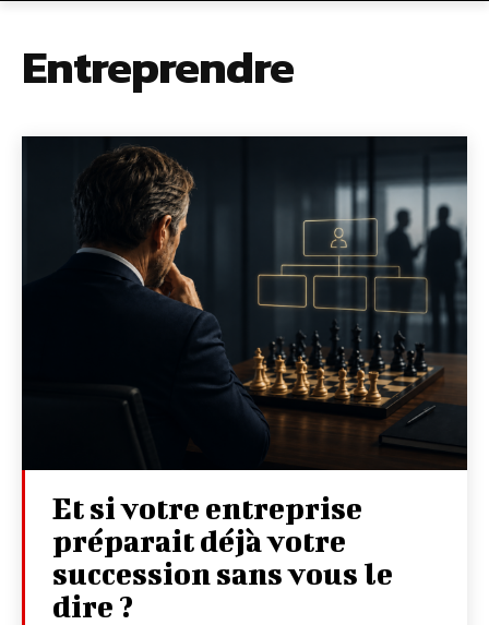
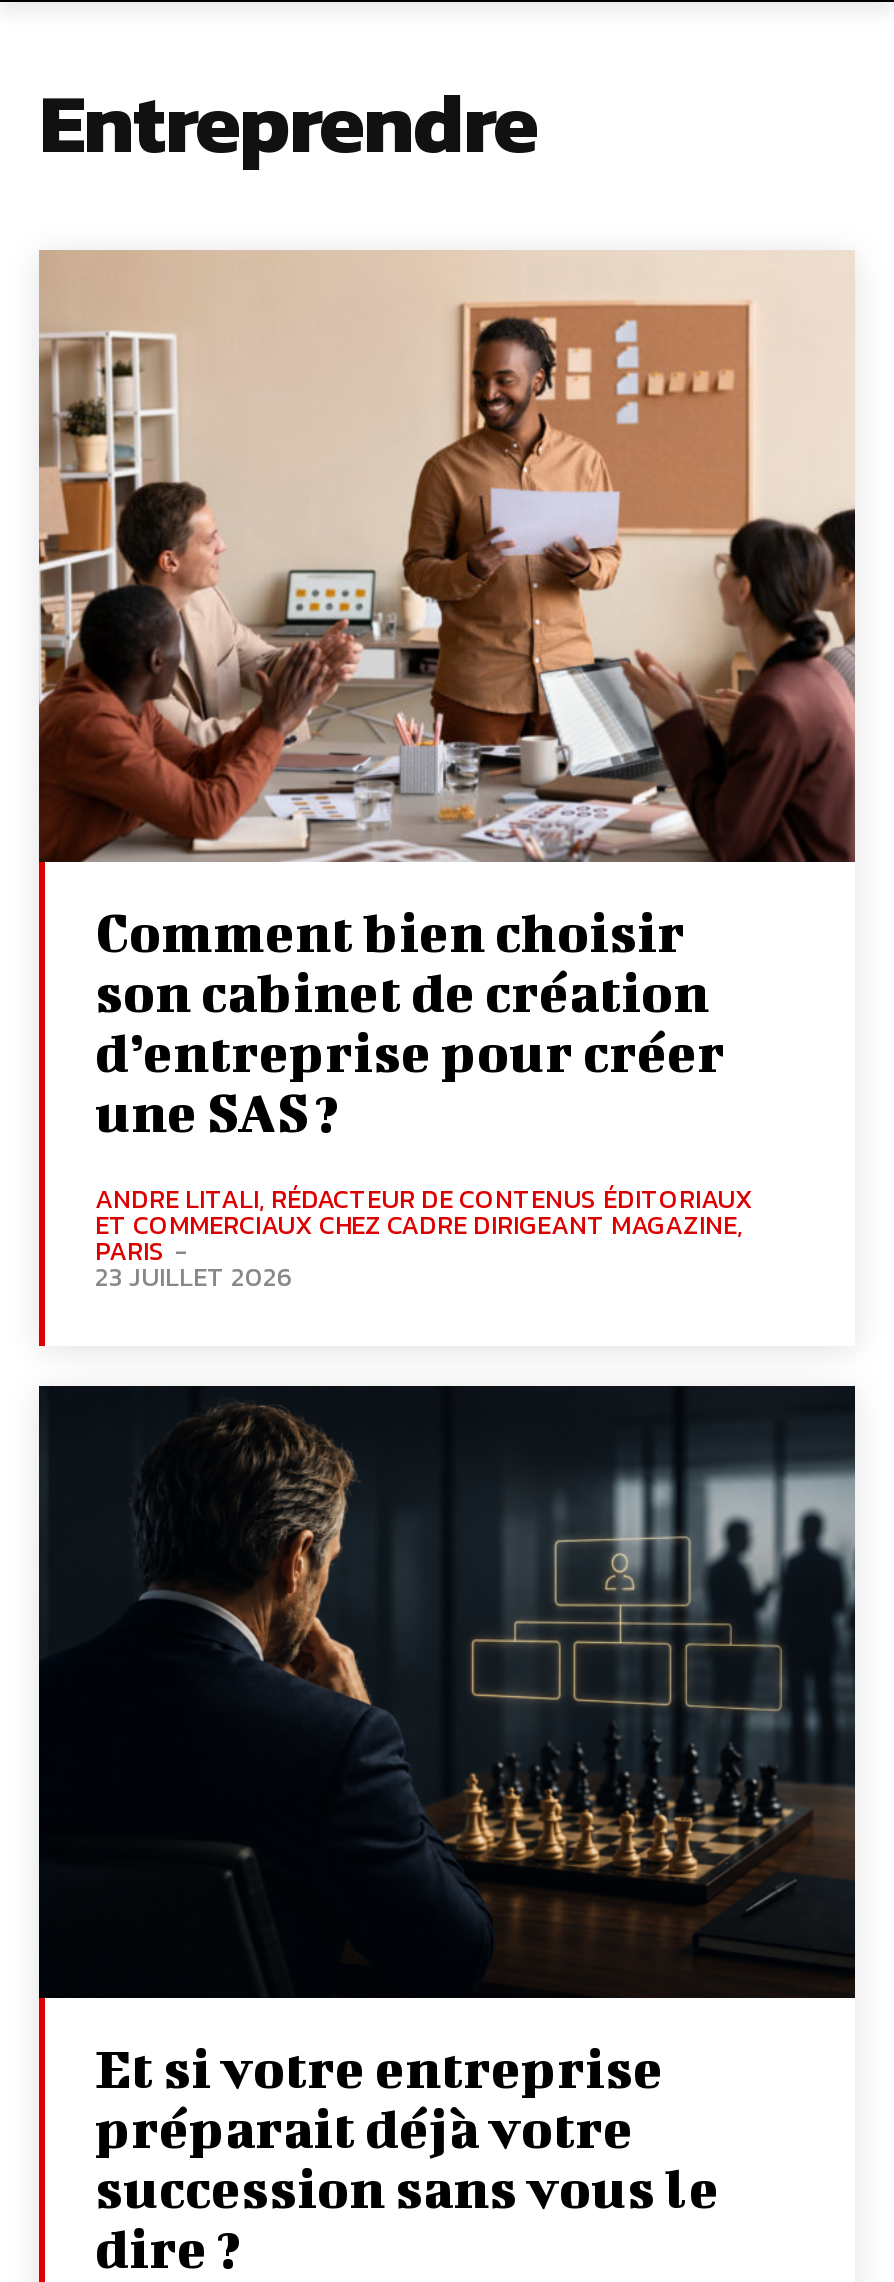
+ [image]
+ Comment bien choisir
+ son cabinet de création
+ d’entreprise pour créer
+ une SAS ?
+ ANDRE LITALI, RÉDACTEUR DE CONTENUS ÉDITORIAUX
+ ET COMMERCIAUX CHEZ CADRE DIRIGEANT MAGAZINE,
+ PARIS -
+ 23 JUILLET 2026
